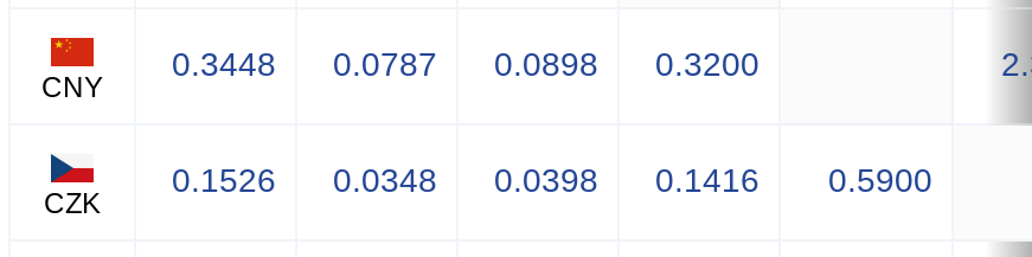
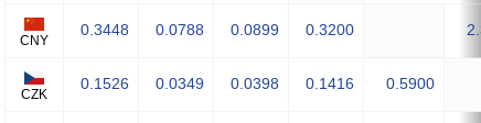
- 0.0787
+ 0.0788

- 0.0898
+ 0.0899

- 0.1526 0.0348 0.0398 0.1416 0.5900
+ 0.1526 0.0349 0.0398 0.1416 0.5900
